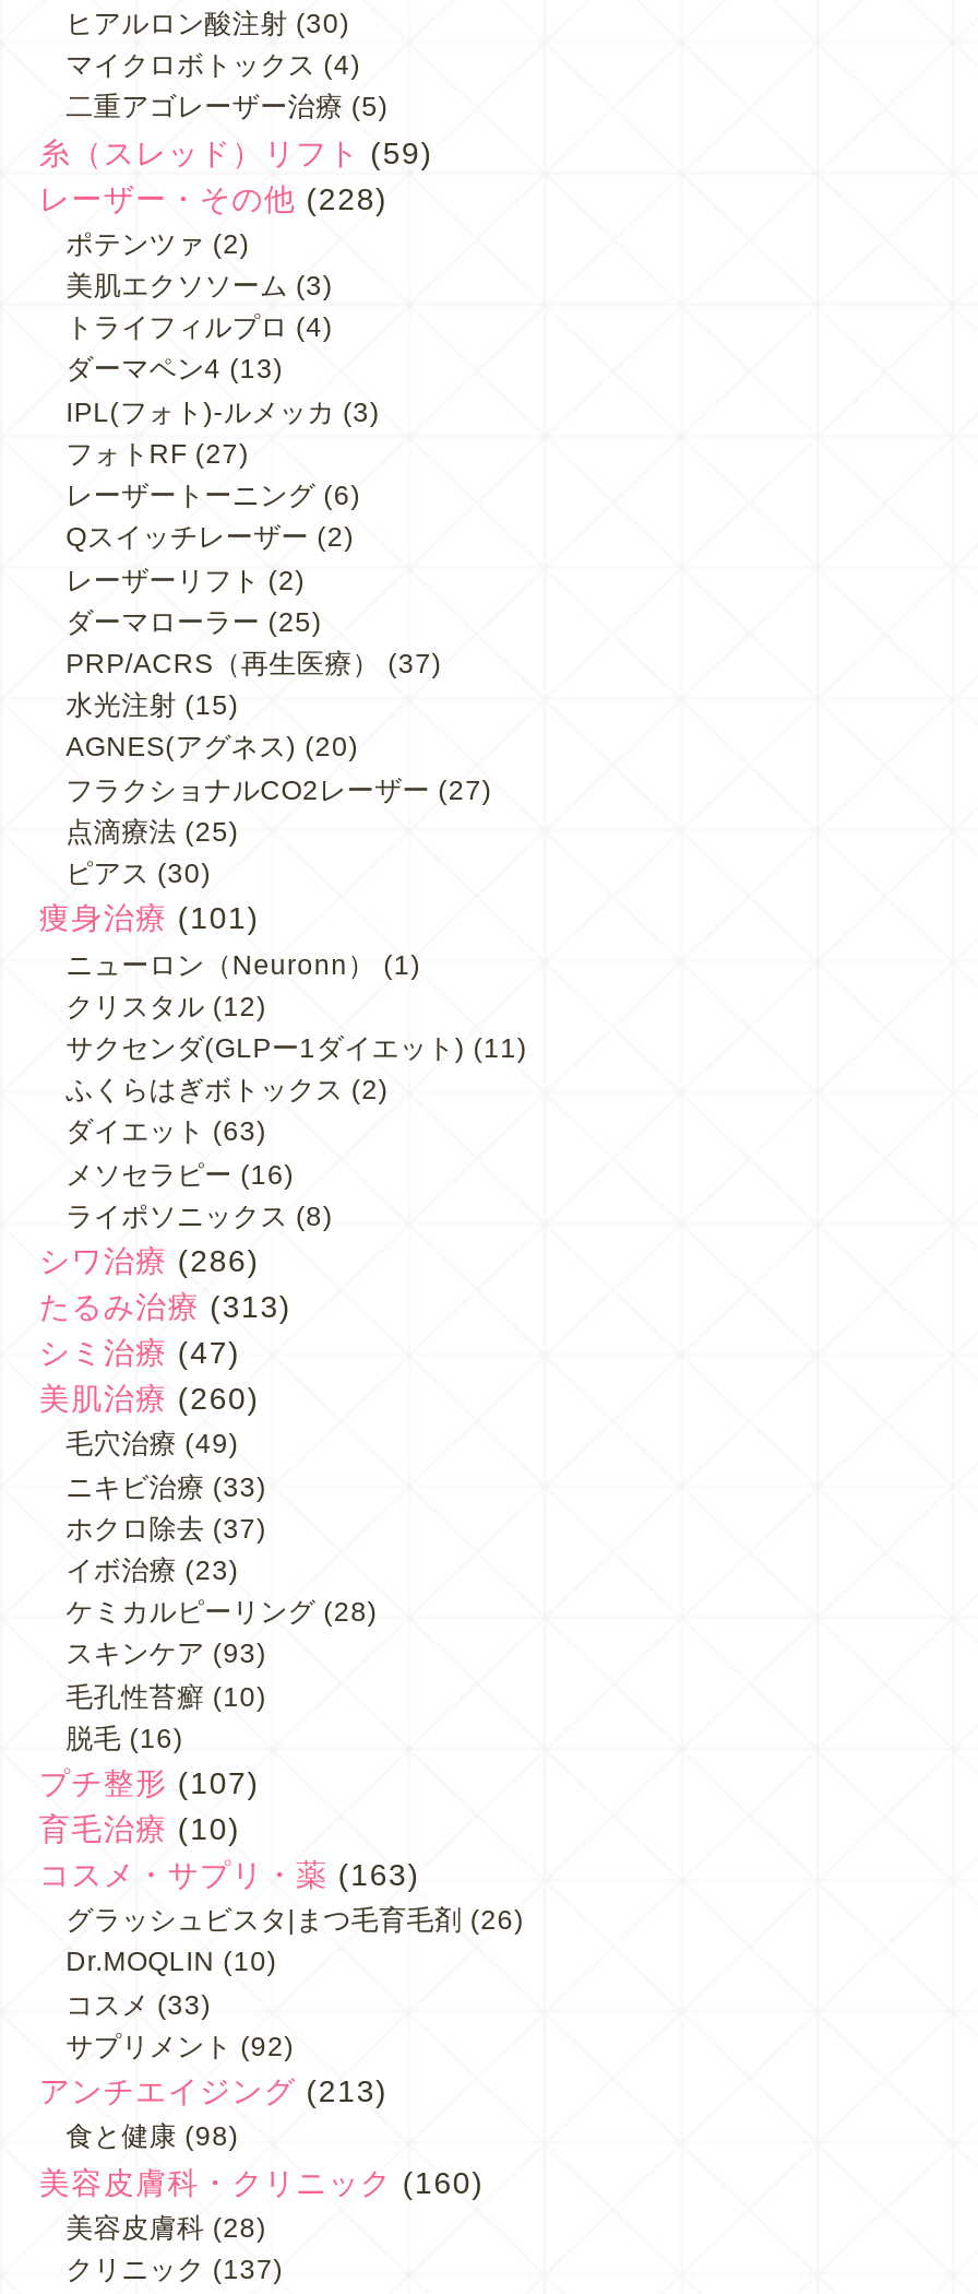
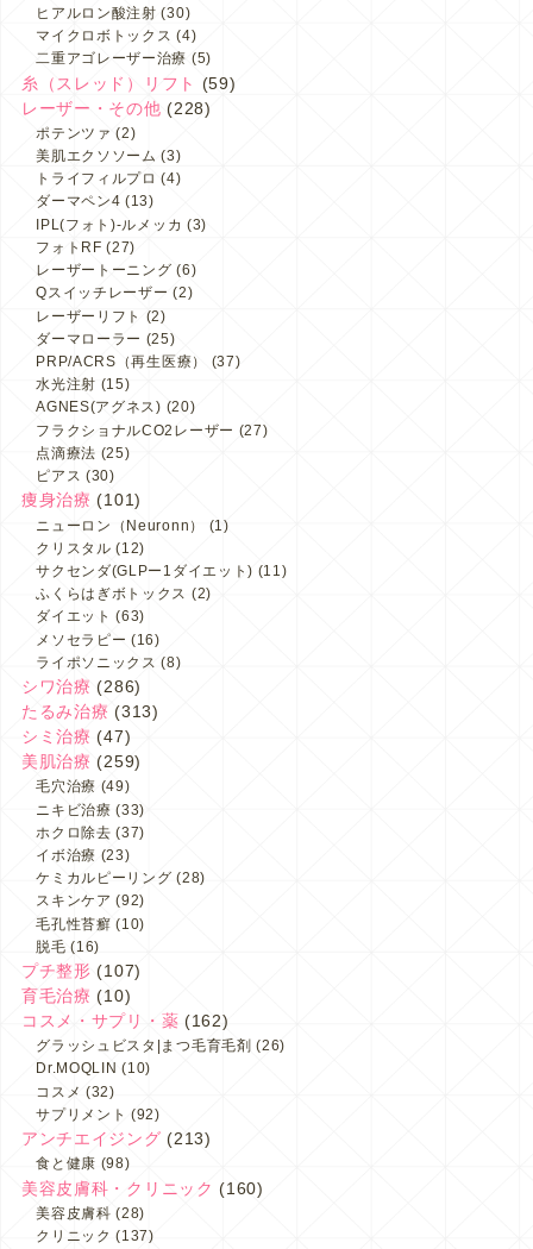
- 美肌治療(260)
+ 美肌治療(259)

- スキンケア(93)
+ スキンケア(92)

- コスメ・サプリ・薬(163)
+ コスメ・サプリ・薬(162)

- コスメ(33)
+ コスメ(32)
